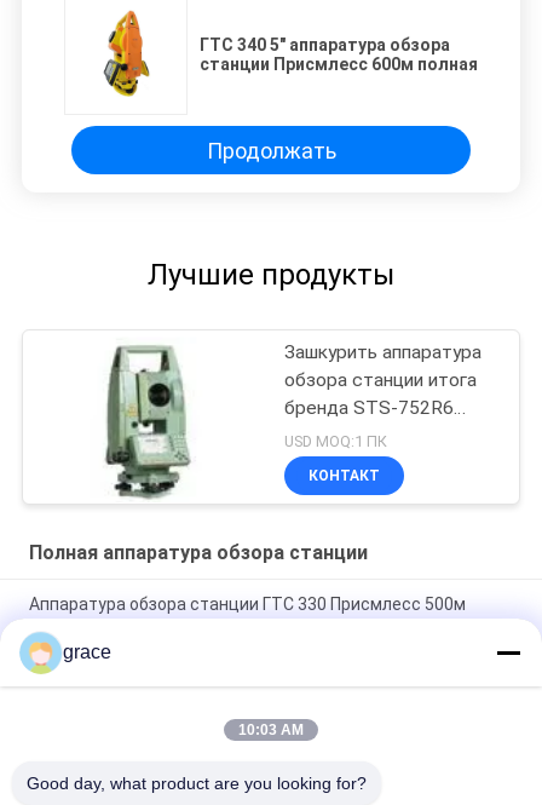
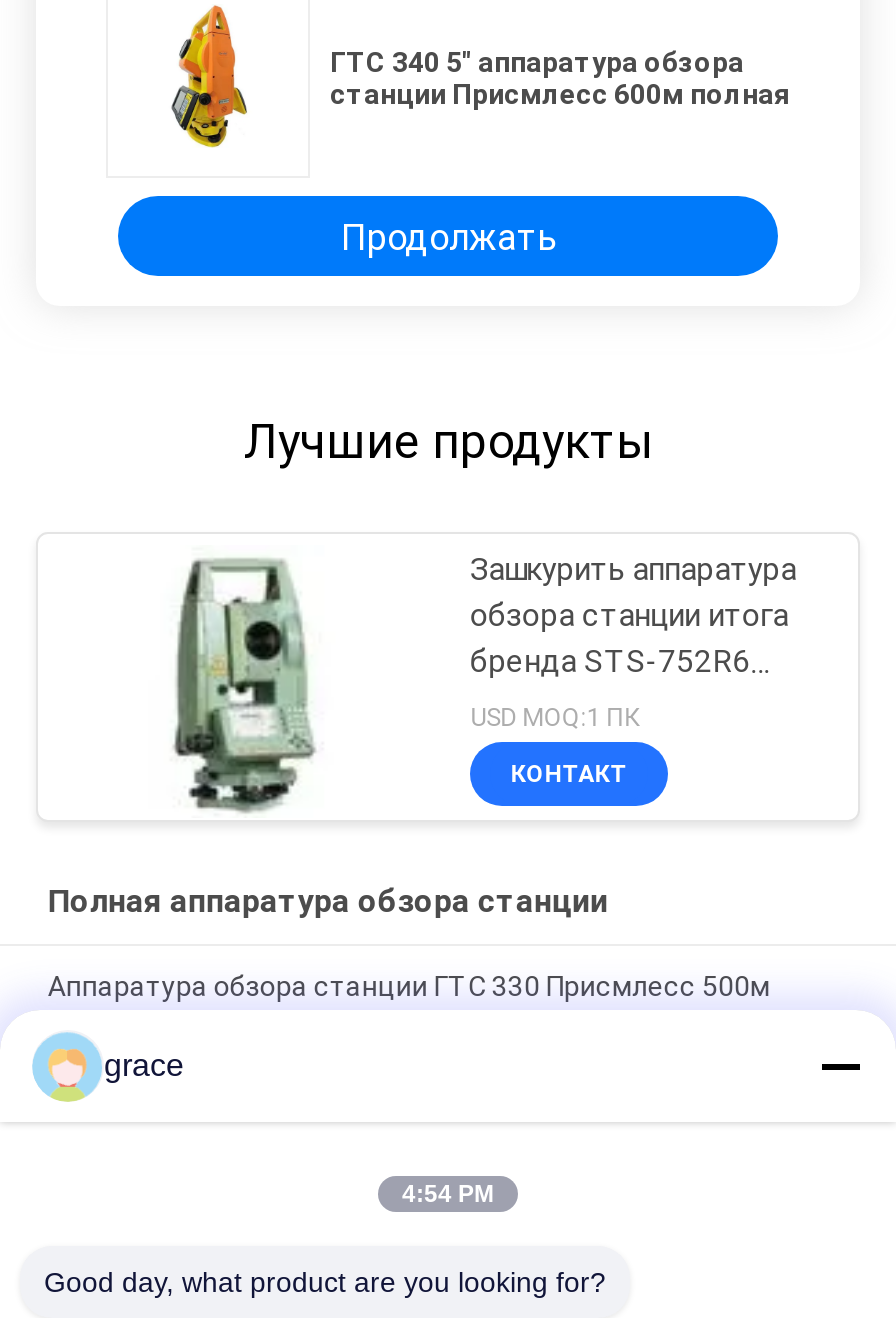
- 10:03 AM
+ 4:54 PM
